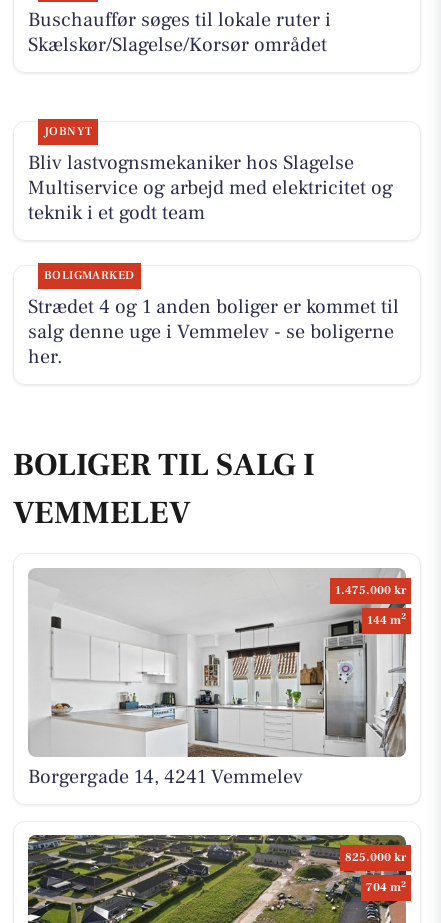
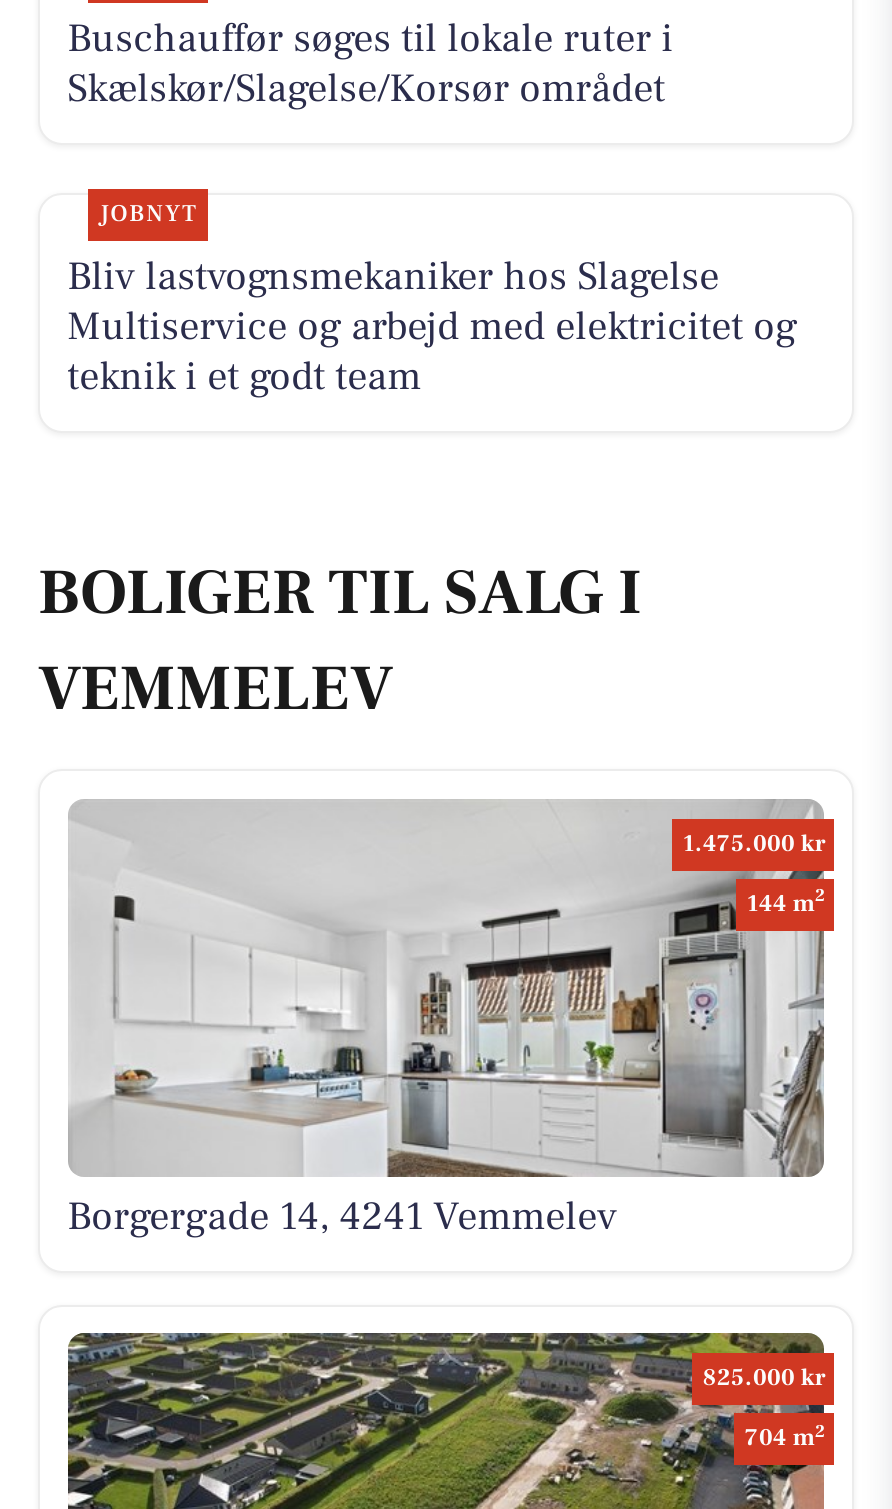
- BOLIGMARKED
- Strædet 4 og 1 anden boliger er kommet til
- salg denne uge i Vemmelev - se boligerne
- her.
